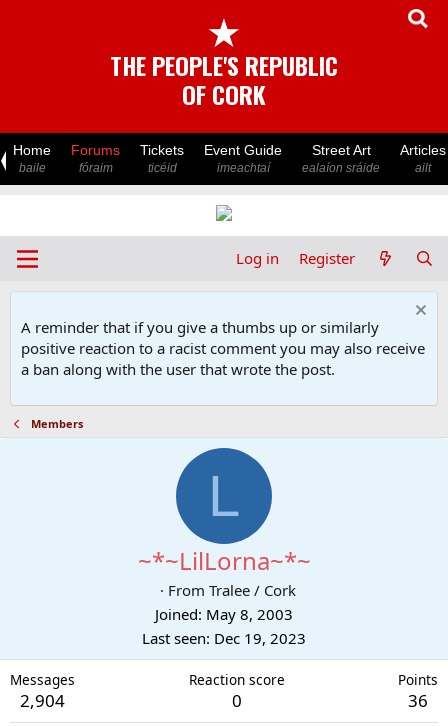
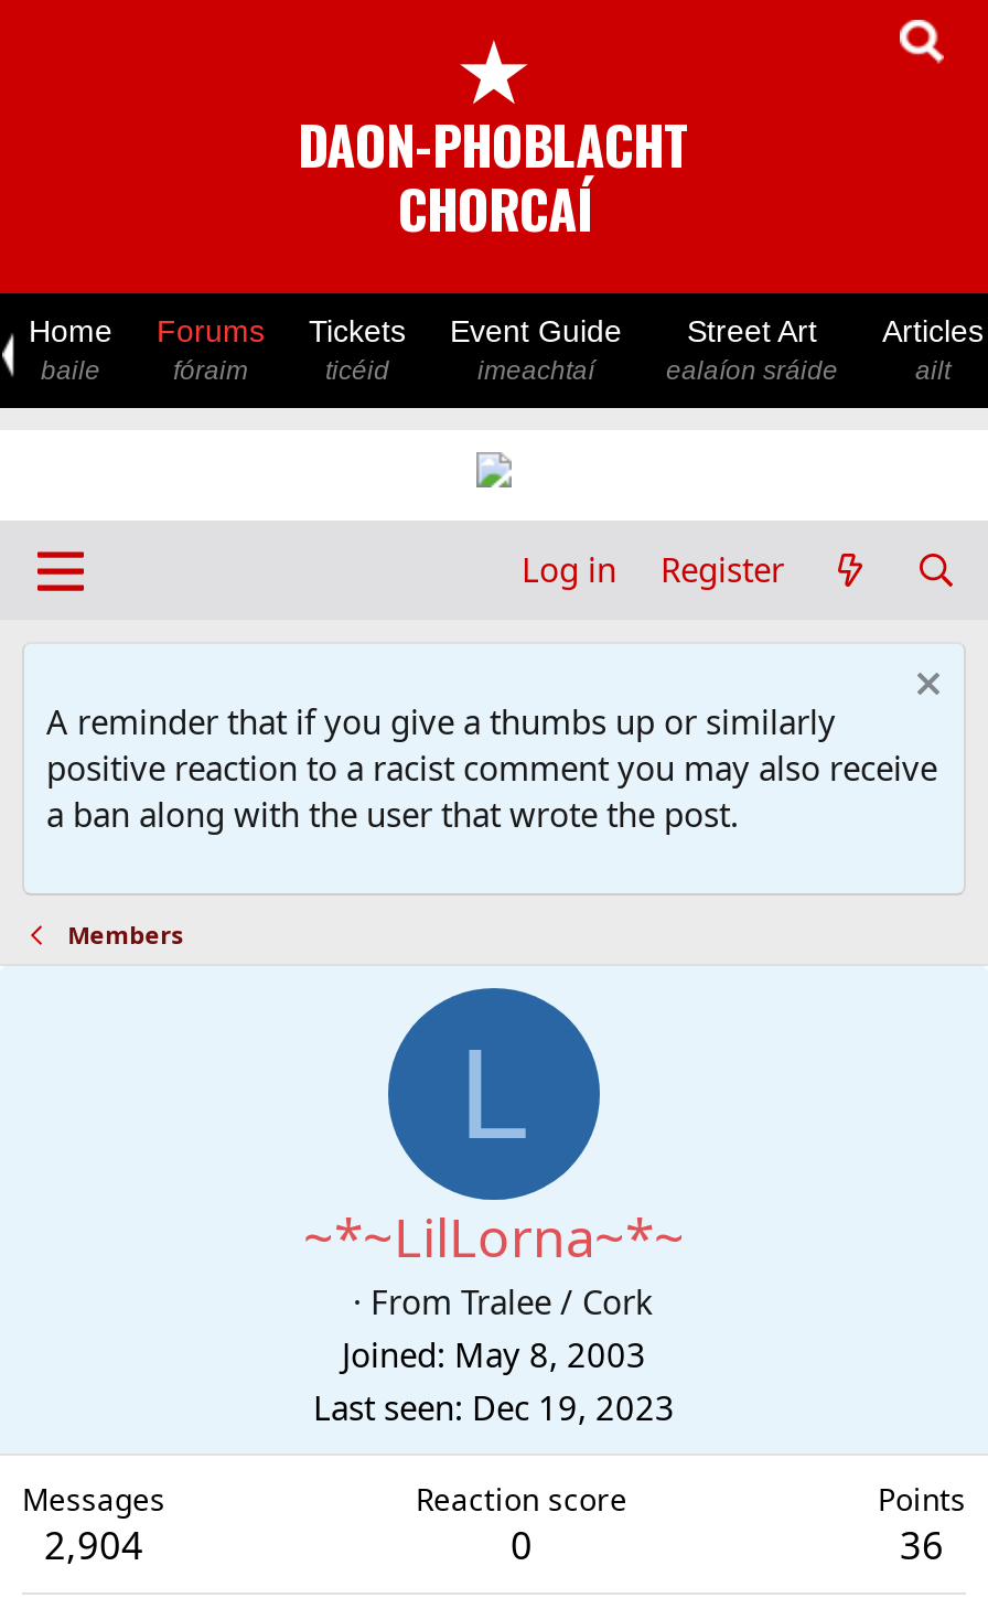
- THE PEOPLE'S REPUBLIC
- OF CORK
+ DAON-PHOBLACHT
+ CHORCAÍ
